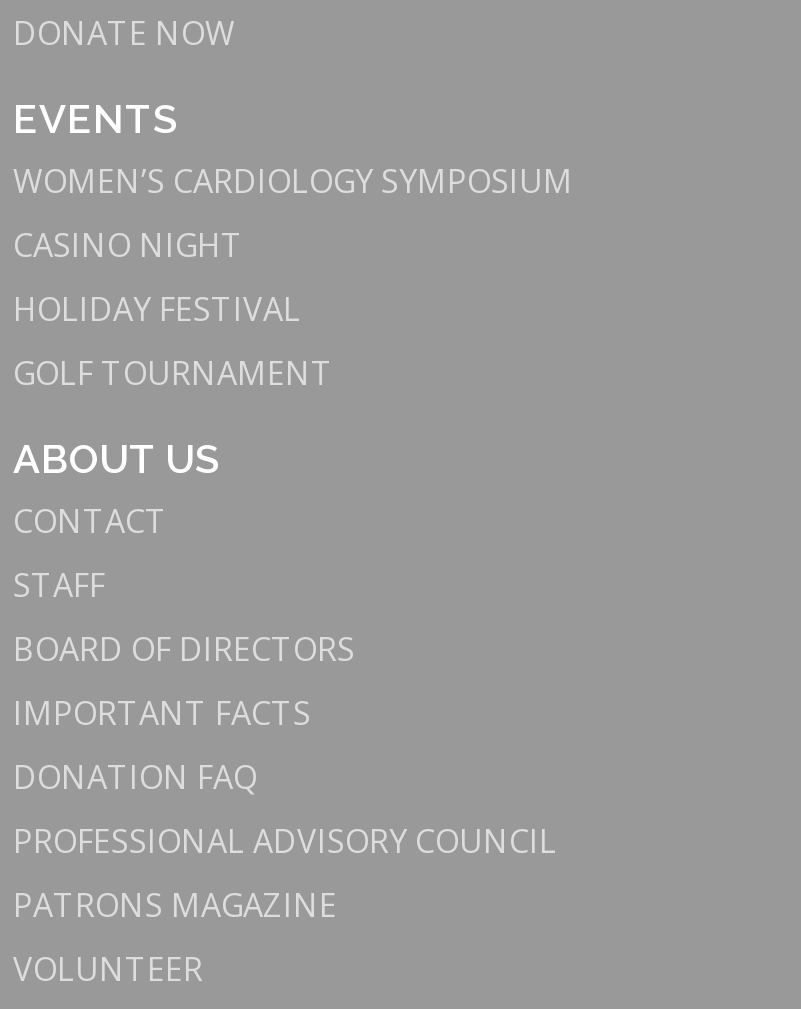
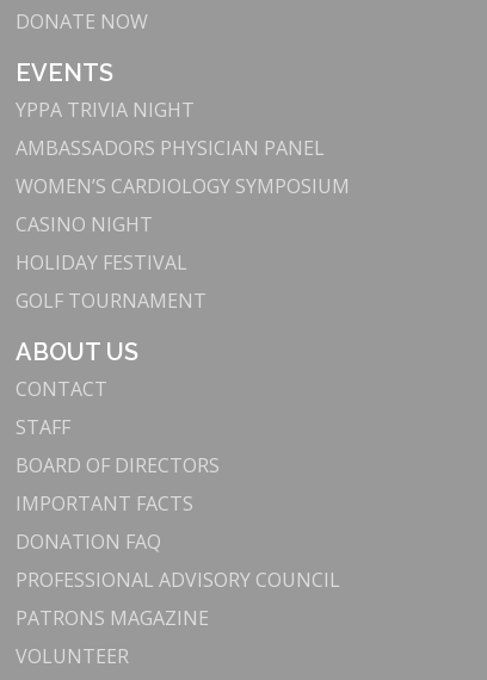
+ YPPA TRIVIA NIGHT
+ AMBASSADORS PHYSICIAN PANEL
